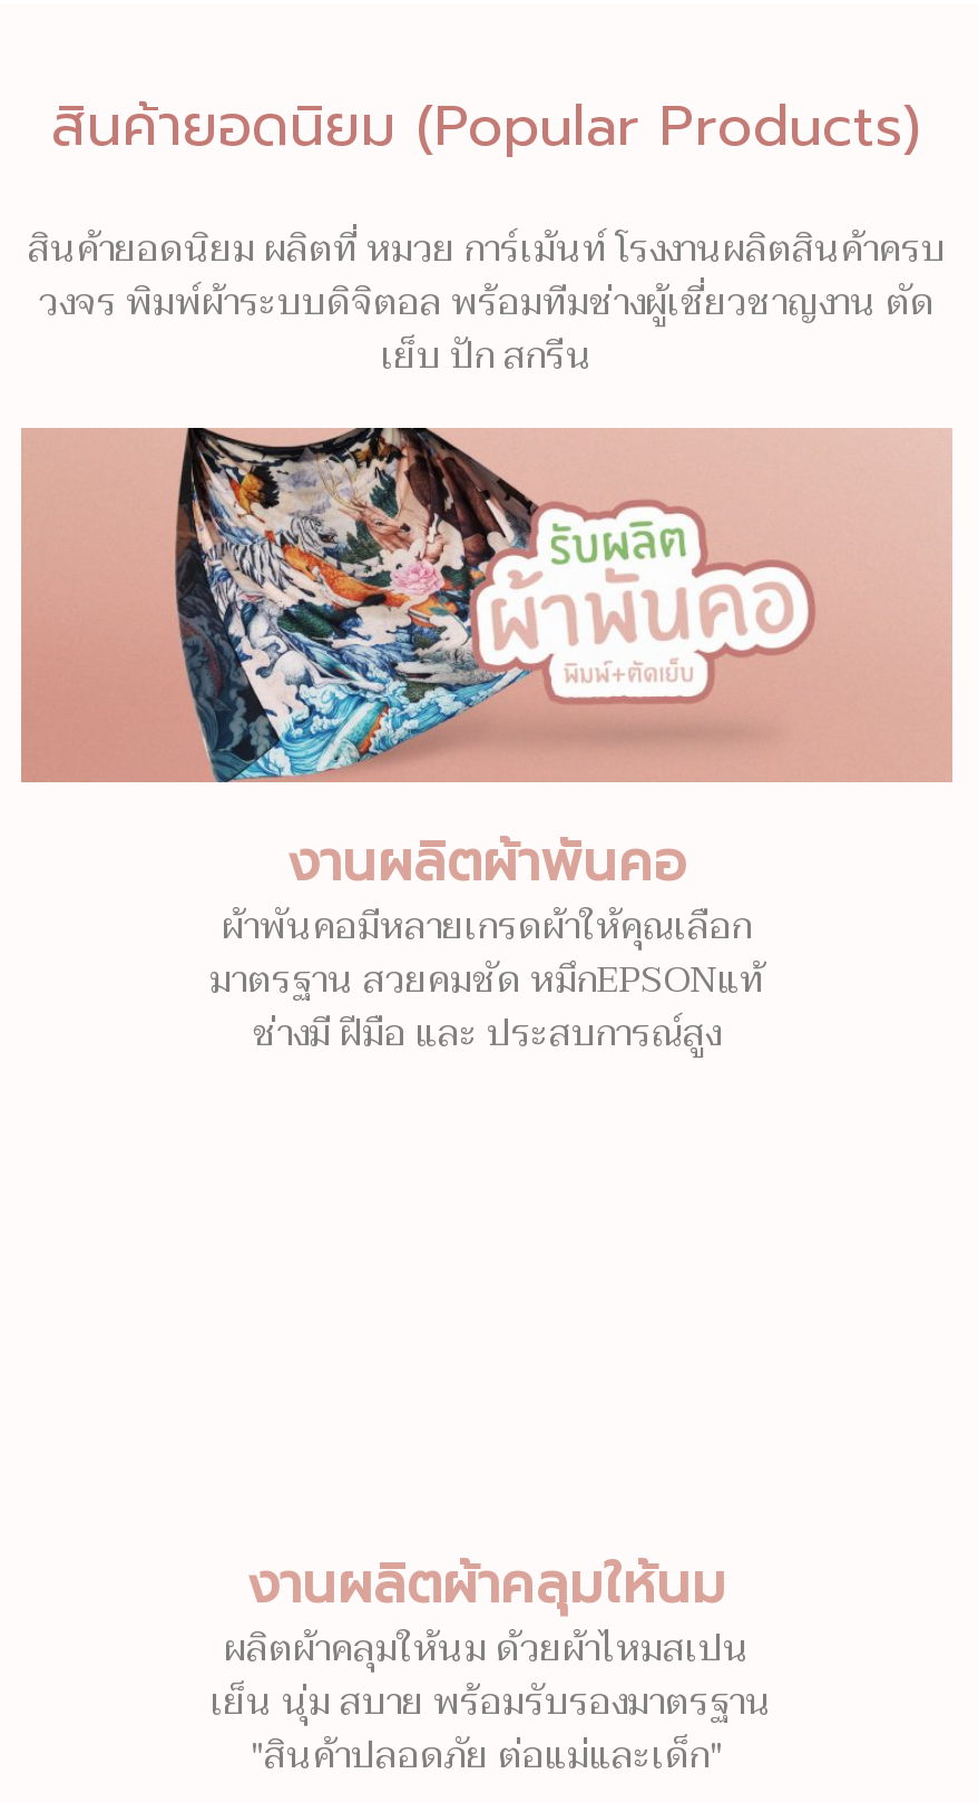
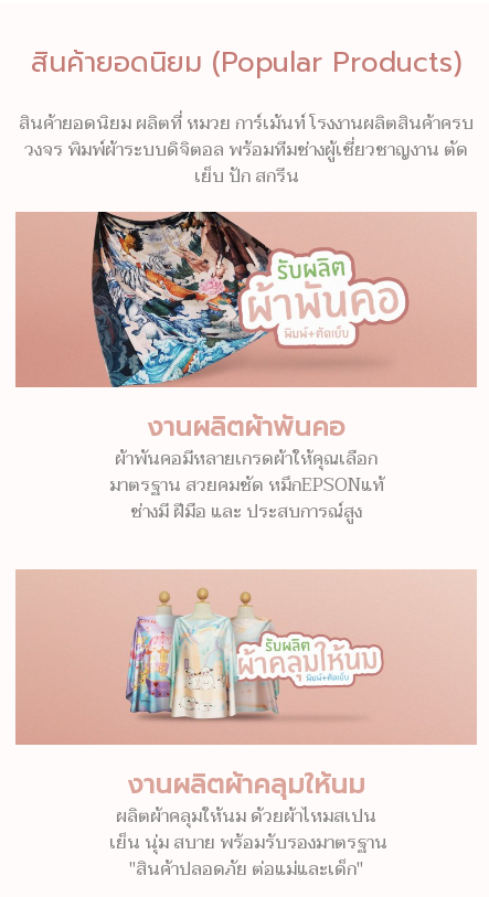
+ [image]
